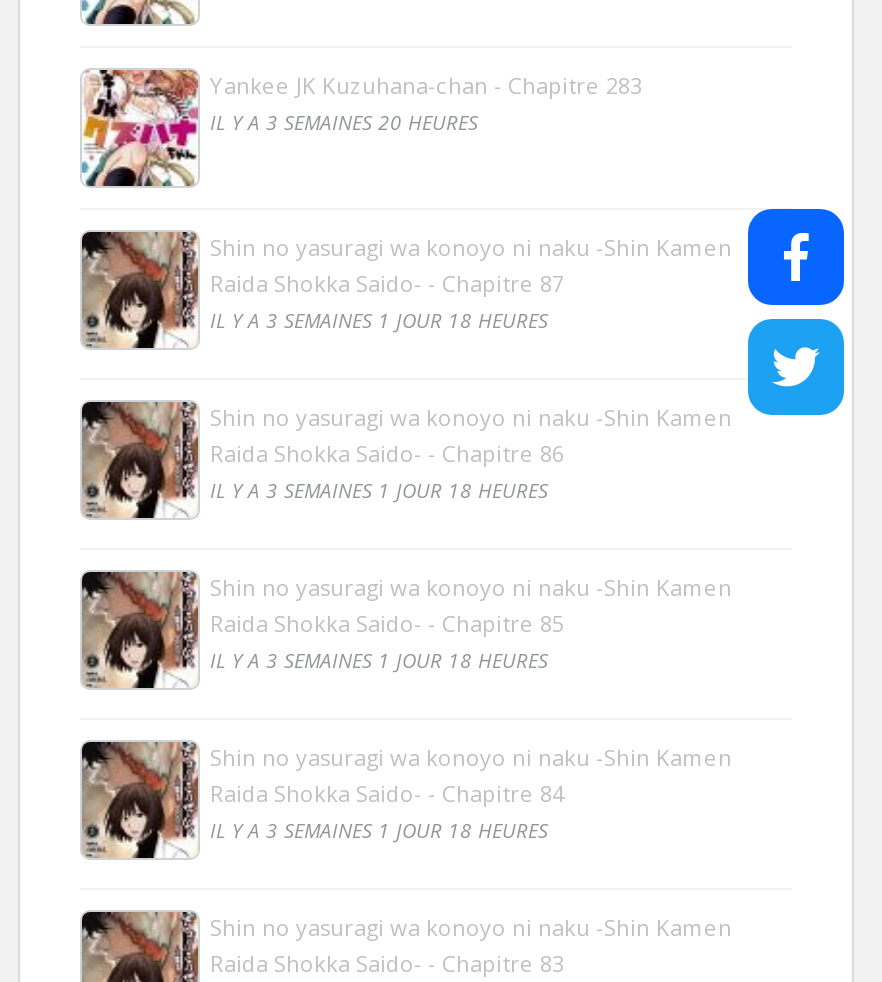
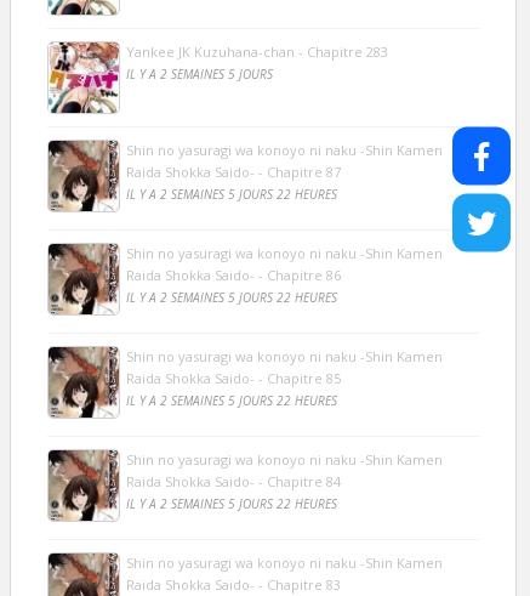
- IL Y A 3 SEMAINES 20 HEURES
+ IL Y A 2 SEMAINES 5 JOURS

- IL Y A 3 SEMAINES 1 JOUR 18 HEURES
+ IL Y A 2 SEMAINES 5 JOURS 22 HEURES

- IL Y A 3 SEMAINES 1 JOUR 18 HEURES
+ IL Y A 2 SEMAINES 5 JOURS 22 HEURES

- IL Y A 3 SEMAINES 1 JOUR 18 HEURES
+ IL Y A 2 SEMAINES 5 JOURS 22 HEURES

- IL Y A 3 SEMAINES 1 JOUR 18 HEURES
+ IL Y A 2 SEMAINES 5 JOURS 22 HEURES
